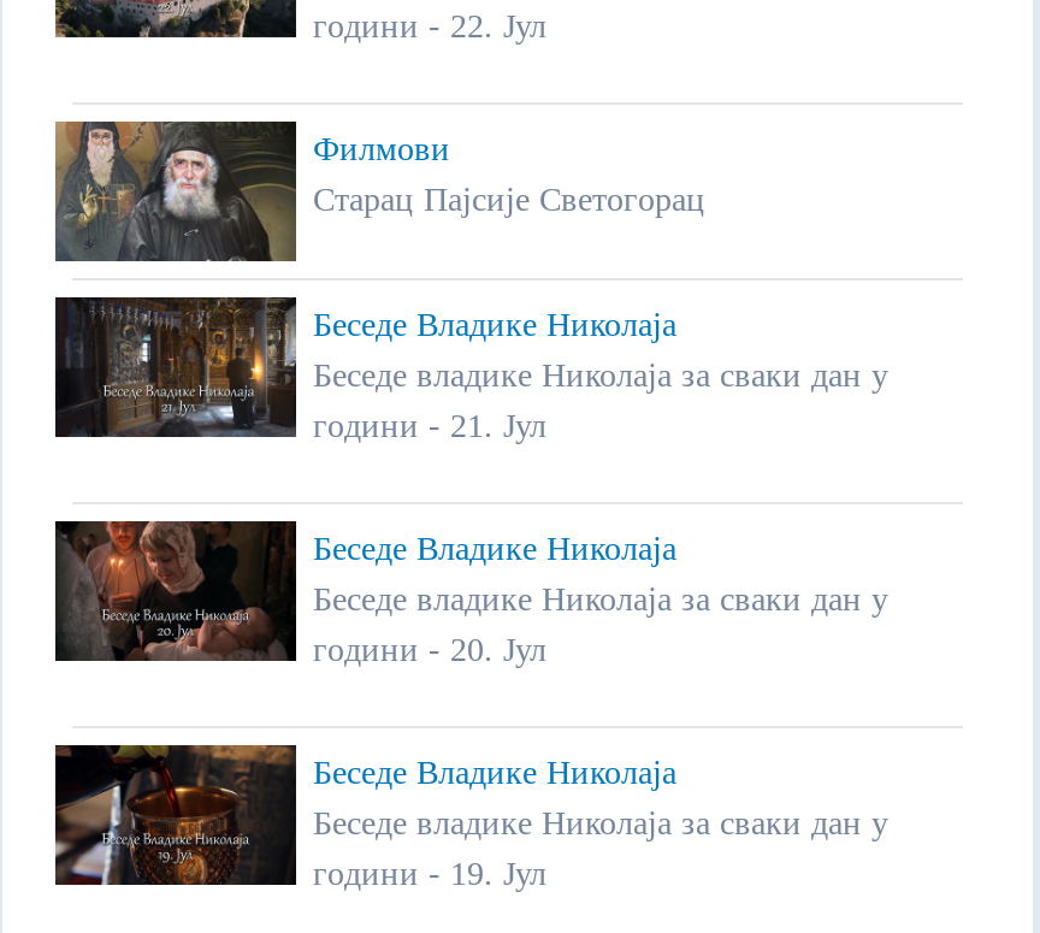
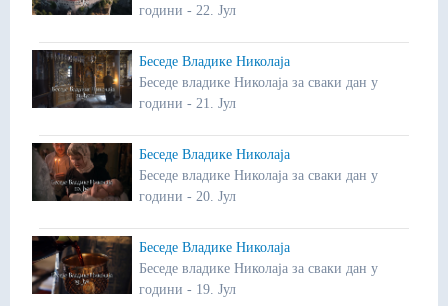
- [image]
- Филмови
- Старац Пајсије Светогорац
